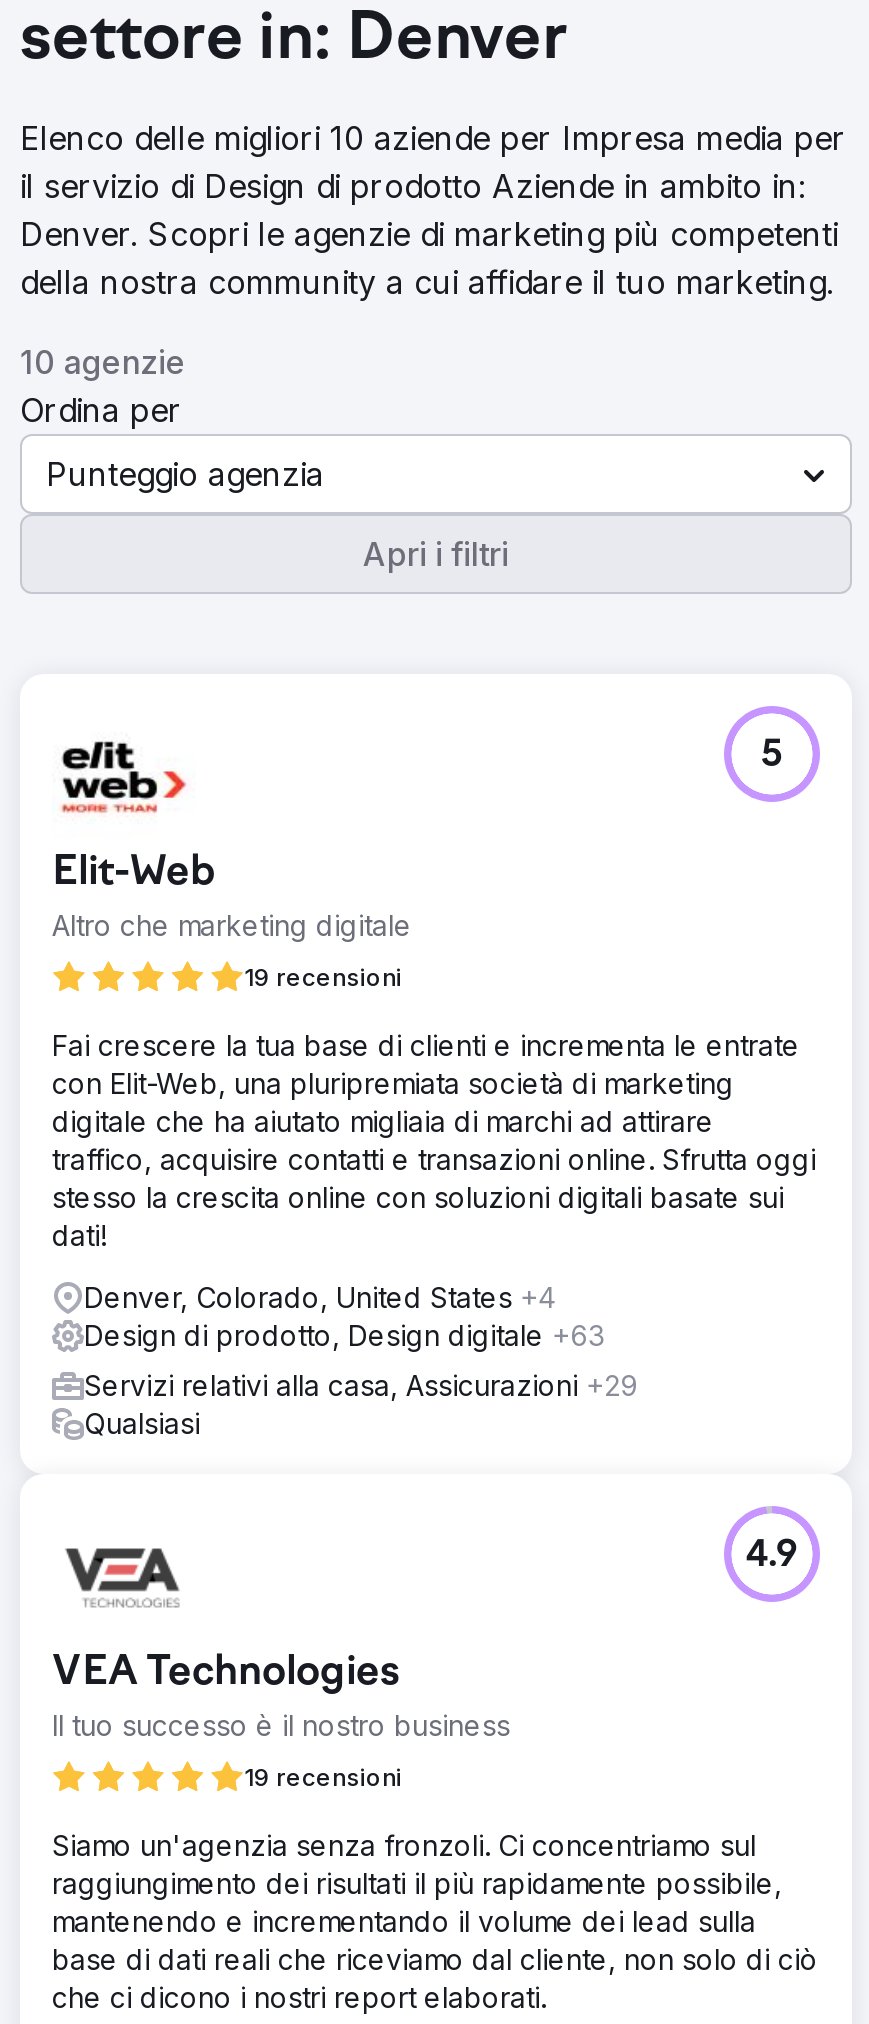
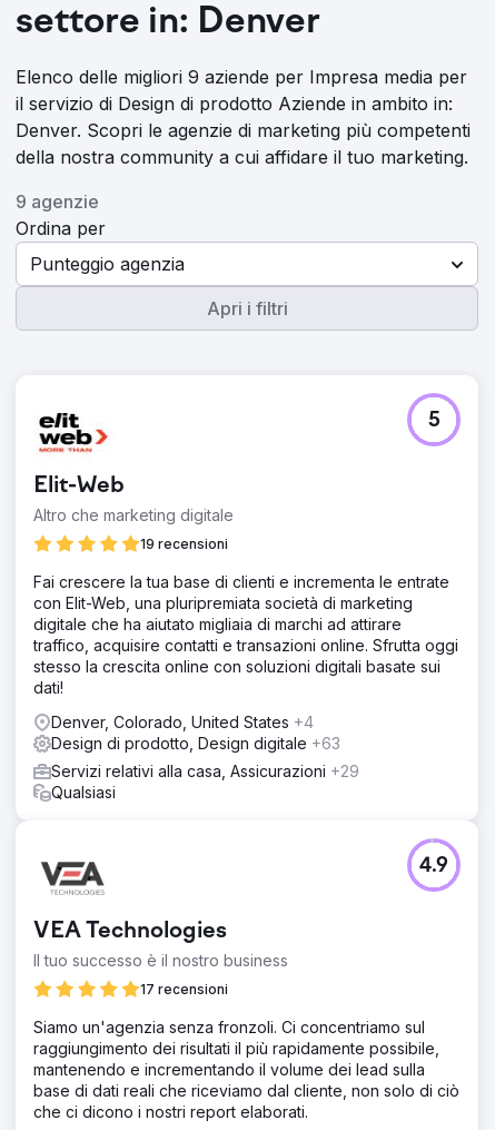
- Elenco delle migliori 10 aziende per Impresa media per
+ Elenco delle migliori 9 aziende per Impresa media per

- 10 agenzie
+ 9 agenzie

- 19 recensioni
+ 17 recensioni
